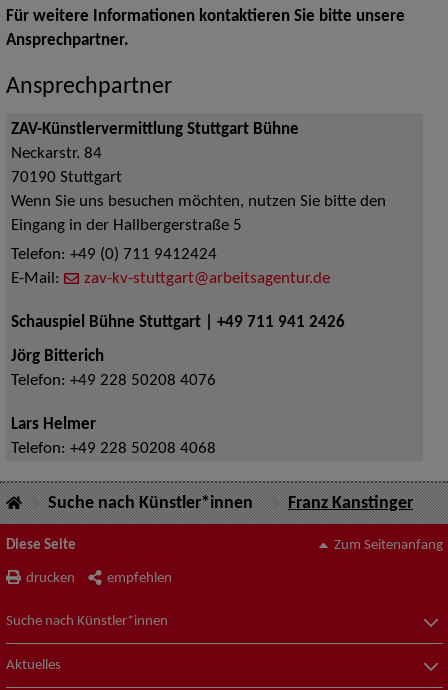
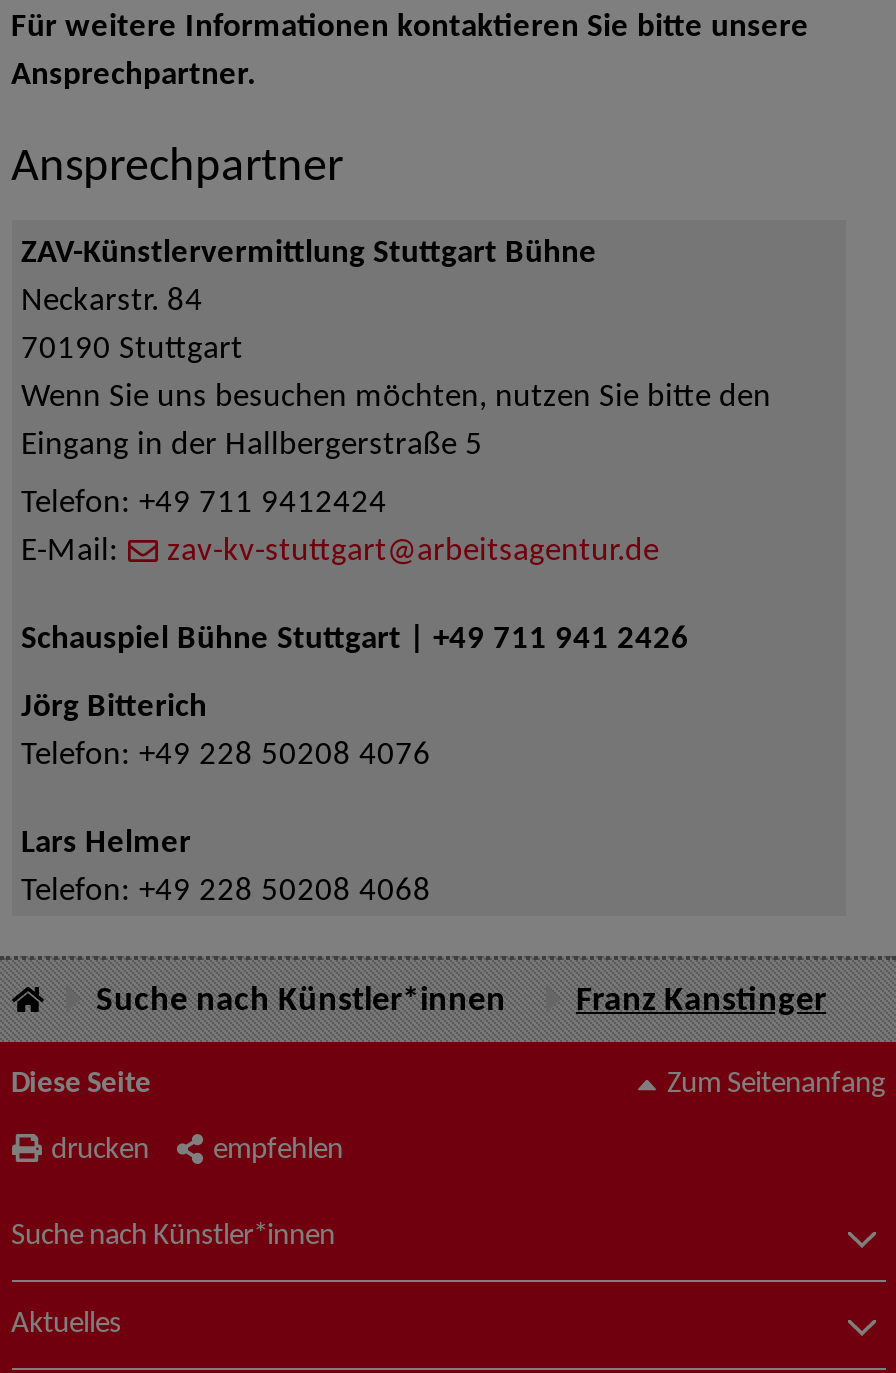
- Telefon: +49 (0) 711 9412424
+ Telefon: +49 711 9412424
